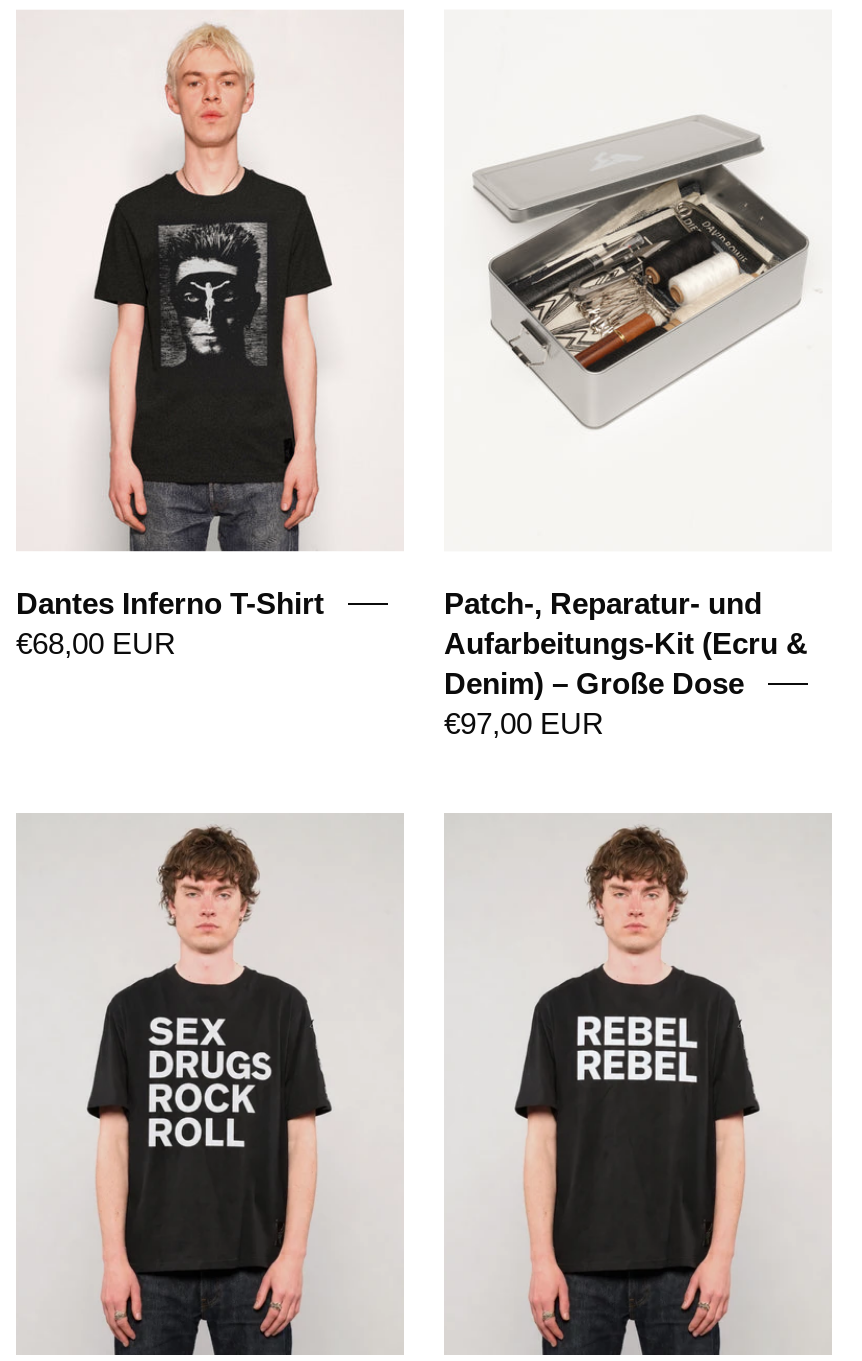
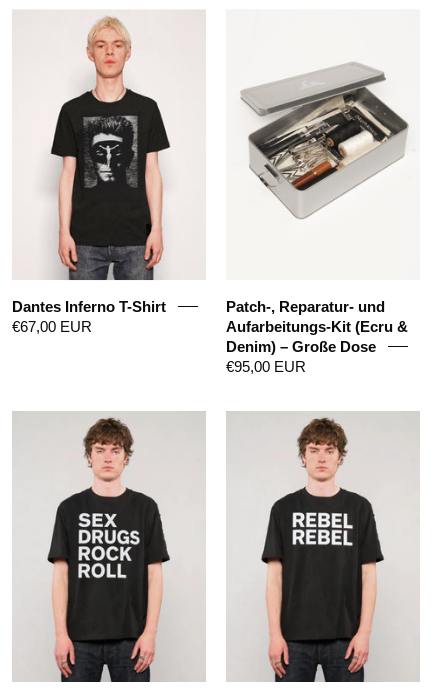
- €68,00 EUR
+ €67,00 EUR

- €97,00 EUR
+ €95,00 EUR
